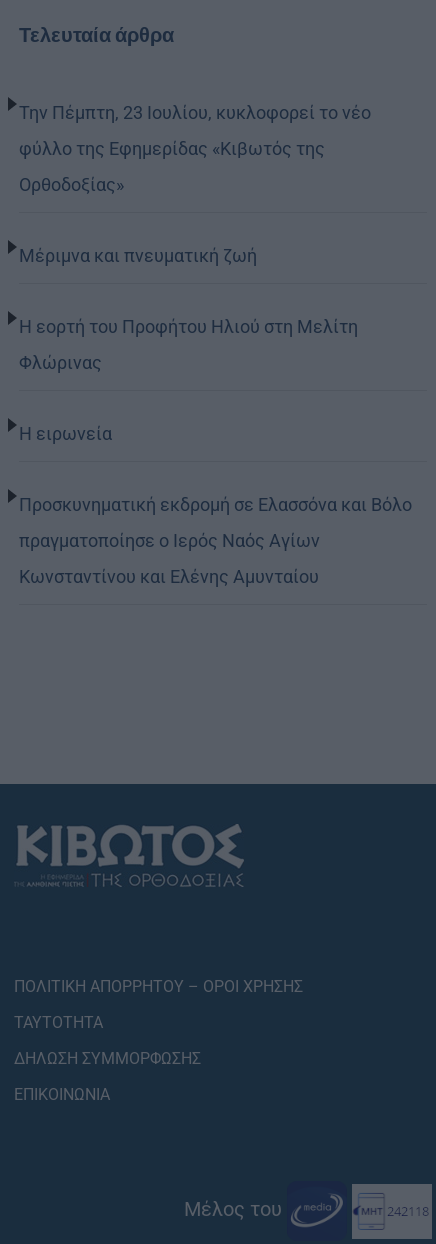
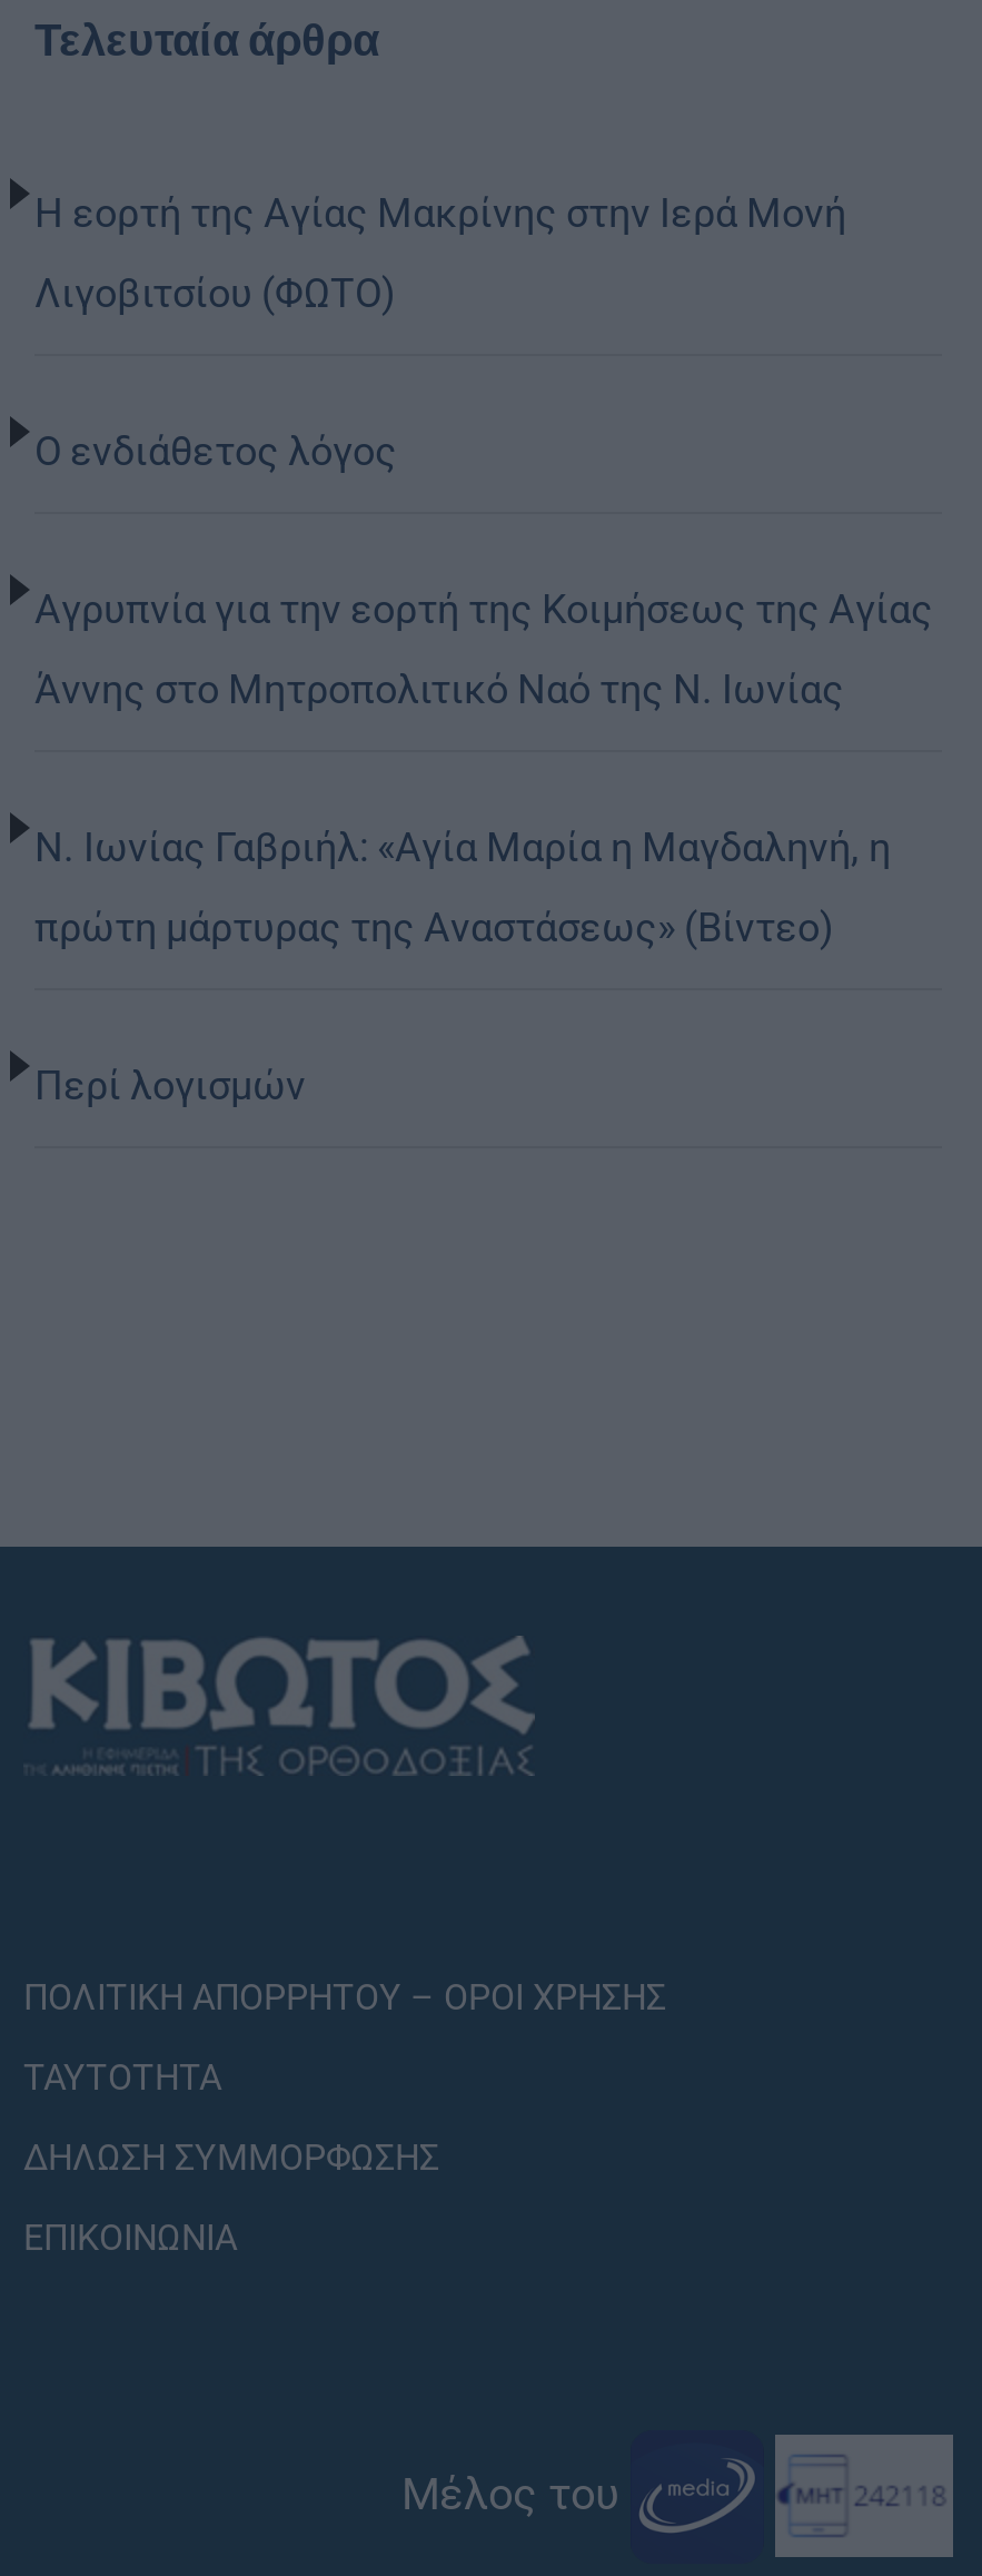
- Την Πέμπτη, 23 Ιουλίου, κυκλοφορεί το νέο
- φύλλο της Εφημερίδας «Κιβωτός της
- Ορθοδοξίας»
- Μέριμνα και πνευματική ζωή
- Η εορτή του Προφήτου Ηλιού στη Μελίτη
- Φλώρινας
- Η ειρωνεία
- Προσκυνηματική εκδρομή σε Ελασσόνα και Βόλο
- πραγματοποίησε ο Ιερός Ναός Αγίων
- Κωνσταντίνου και Ελένης Αμυνταίου
+ Η εορτή της Αγίας Μακρίνης στην Ιερά Μονή
+ Λιγοβιτσίου (ΦΩΤΟ)
+ Ο ενδιάθετος λόγος
+ Αγρυπνία για την εορτή της Κοιμήσεως της Αγίας
+ Άννης στο Μητροπολιτικό Ναό της Ν. Ιωνίας
+ Ν. Ιωνίας Γαβριήλ: «Αγία Μαρία η Μαγδαληνή, η
+ πρώτη μάρτυρας της Αναστάσεως» (Βίντεο)
+ Περί λογισμών
